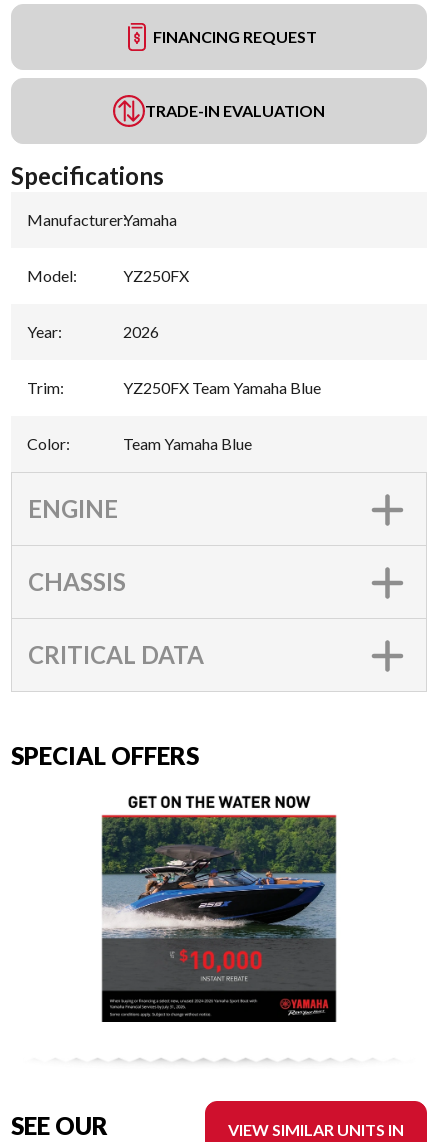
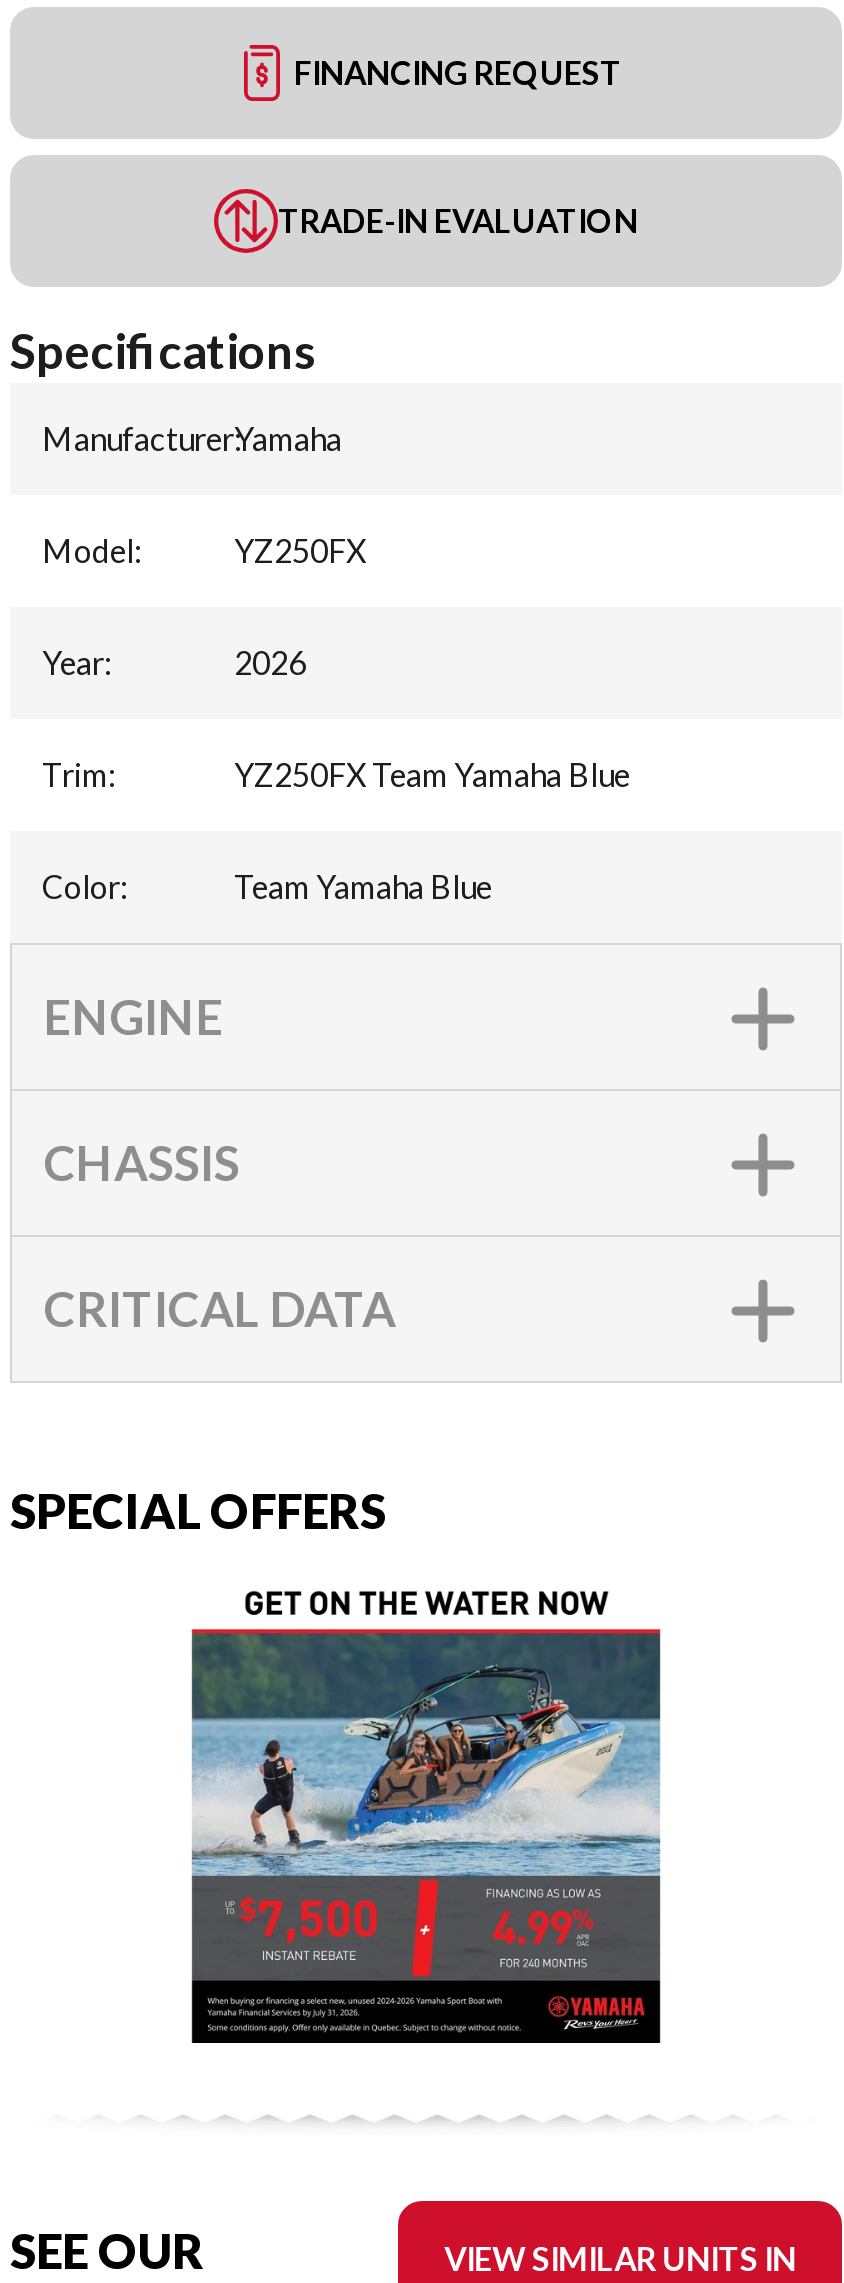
- [image]
+ [image]
